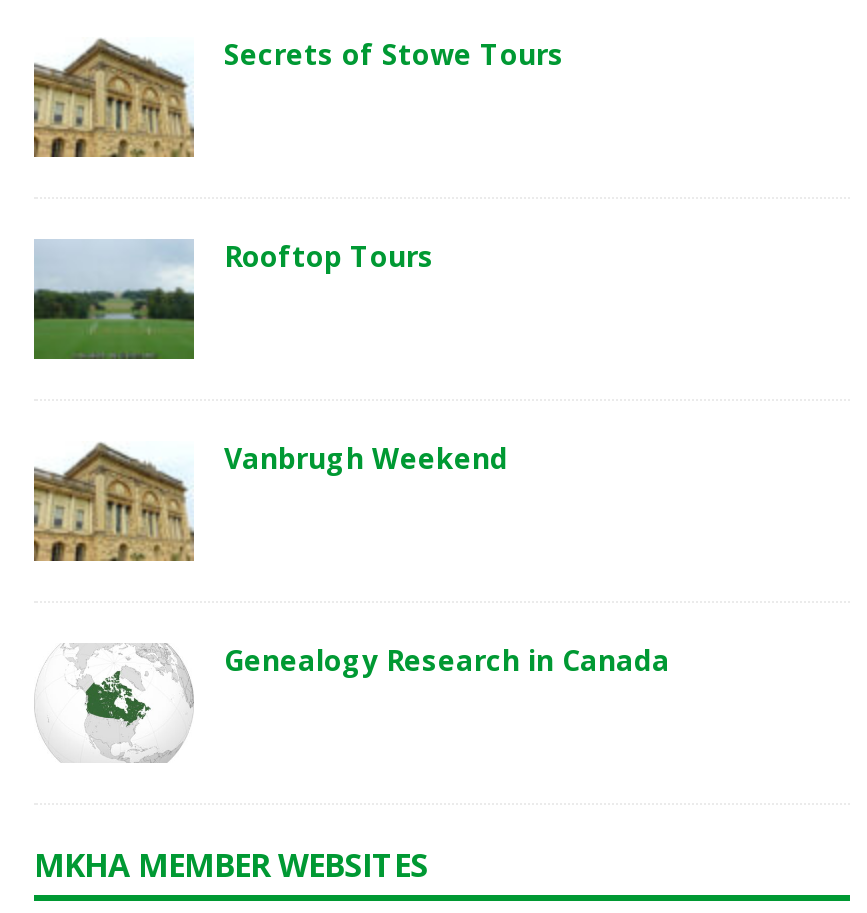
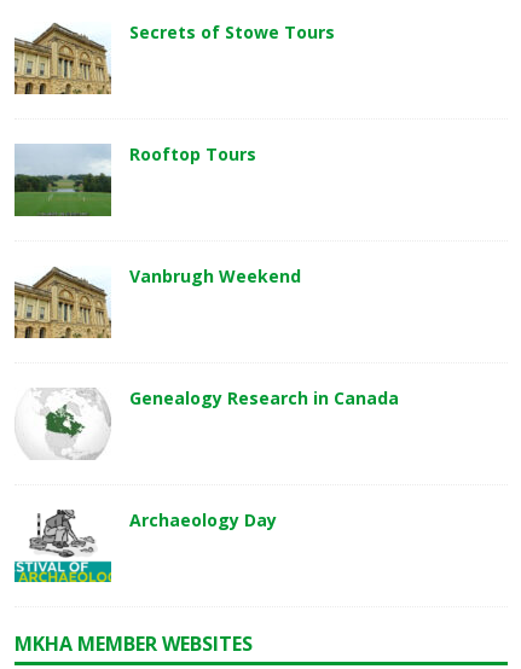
+ [image]
+ Archaeology Day
